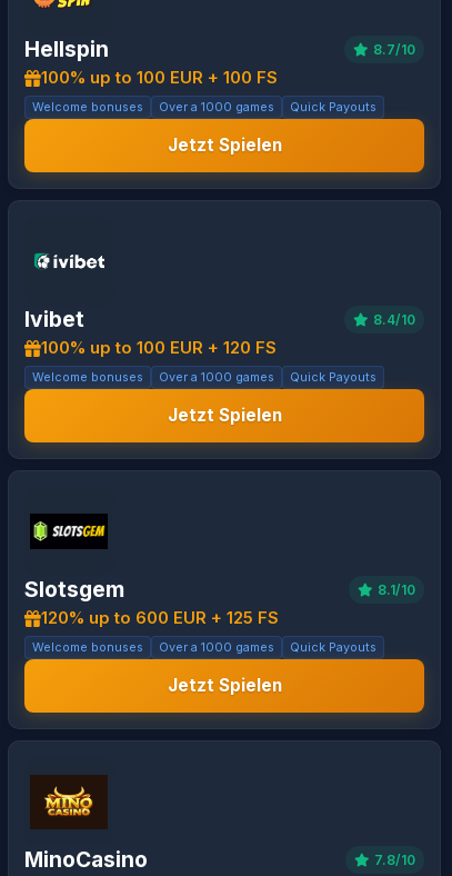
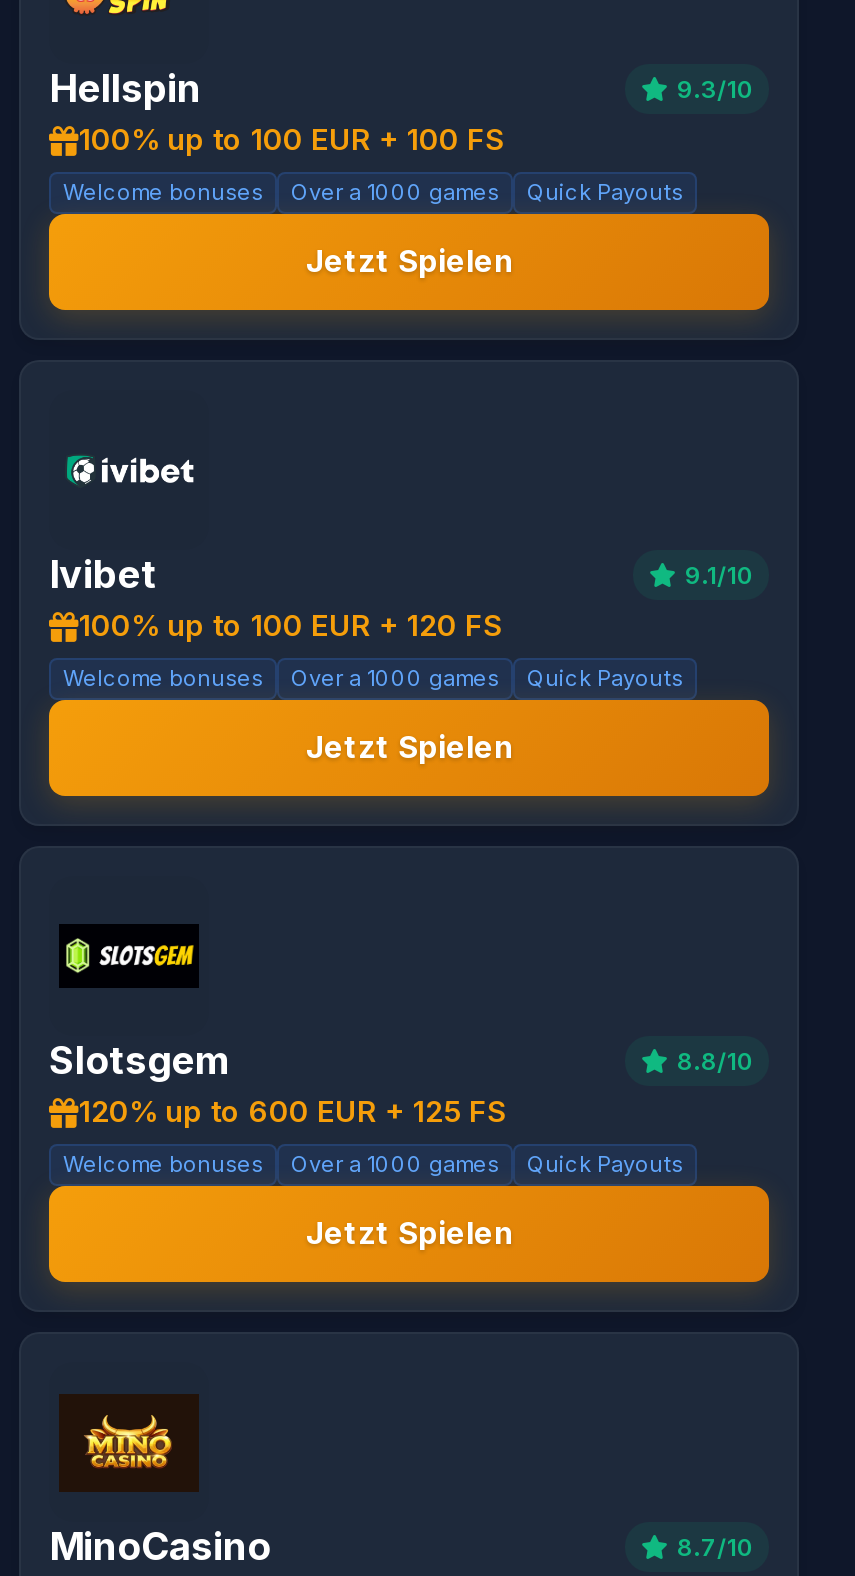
- 8.7/10
+ 9.3/10

- 8.4/10
+ 9.1/10

- 8.1/10
+ 8.8/10

- 7.8/10
+ 8.7/10
